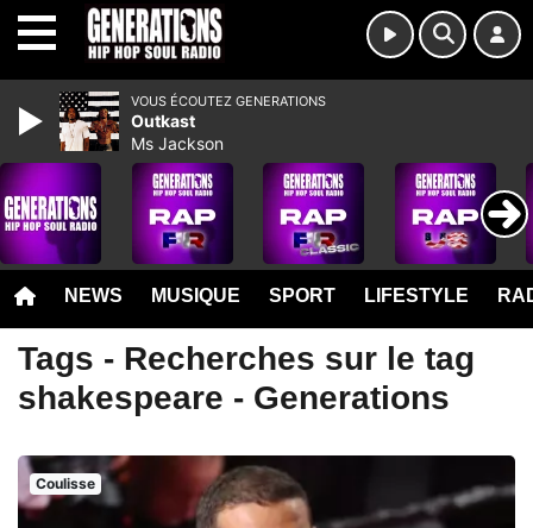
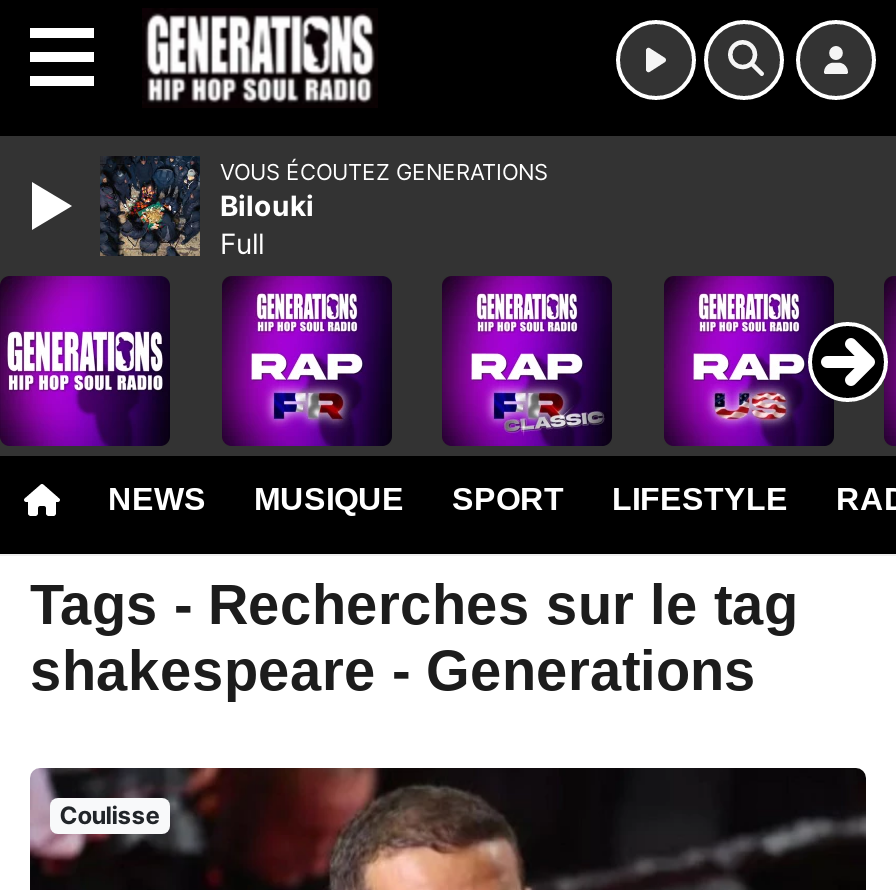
- [image]
- Outkast
- Ms Jackson
+ [image]
+ Bilouki
+ Full
